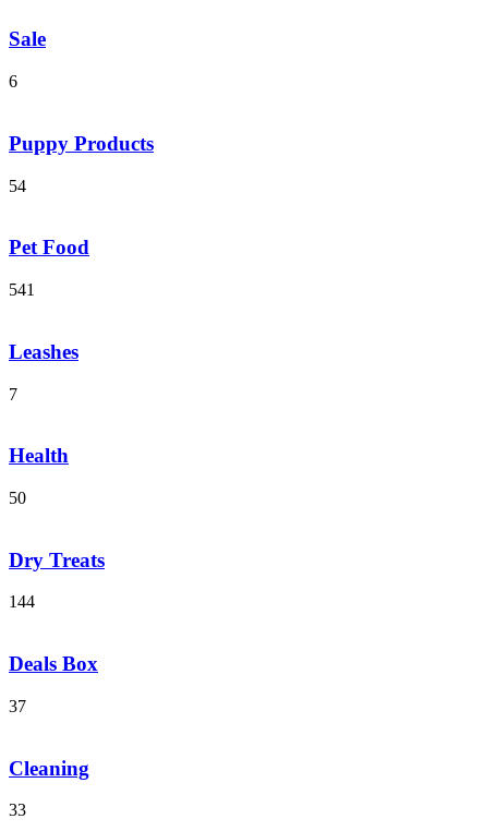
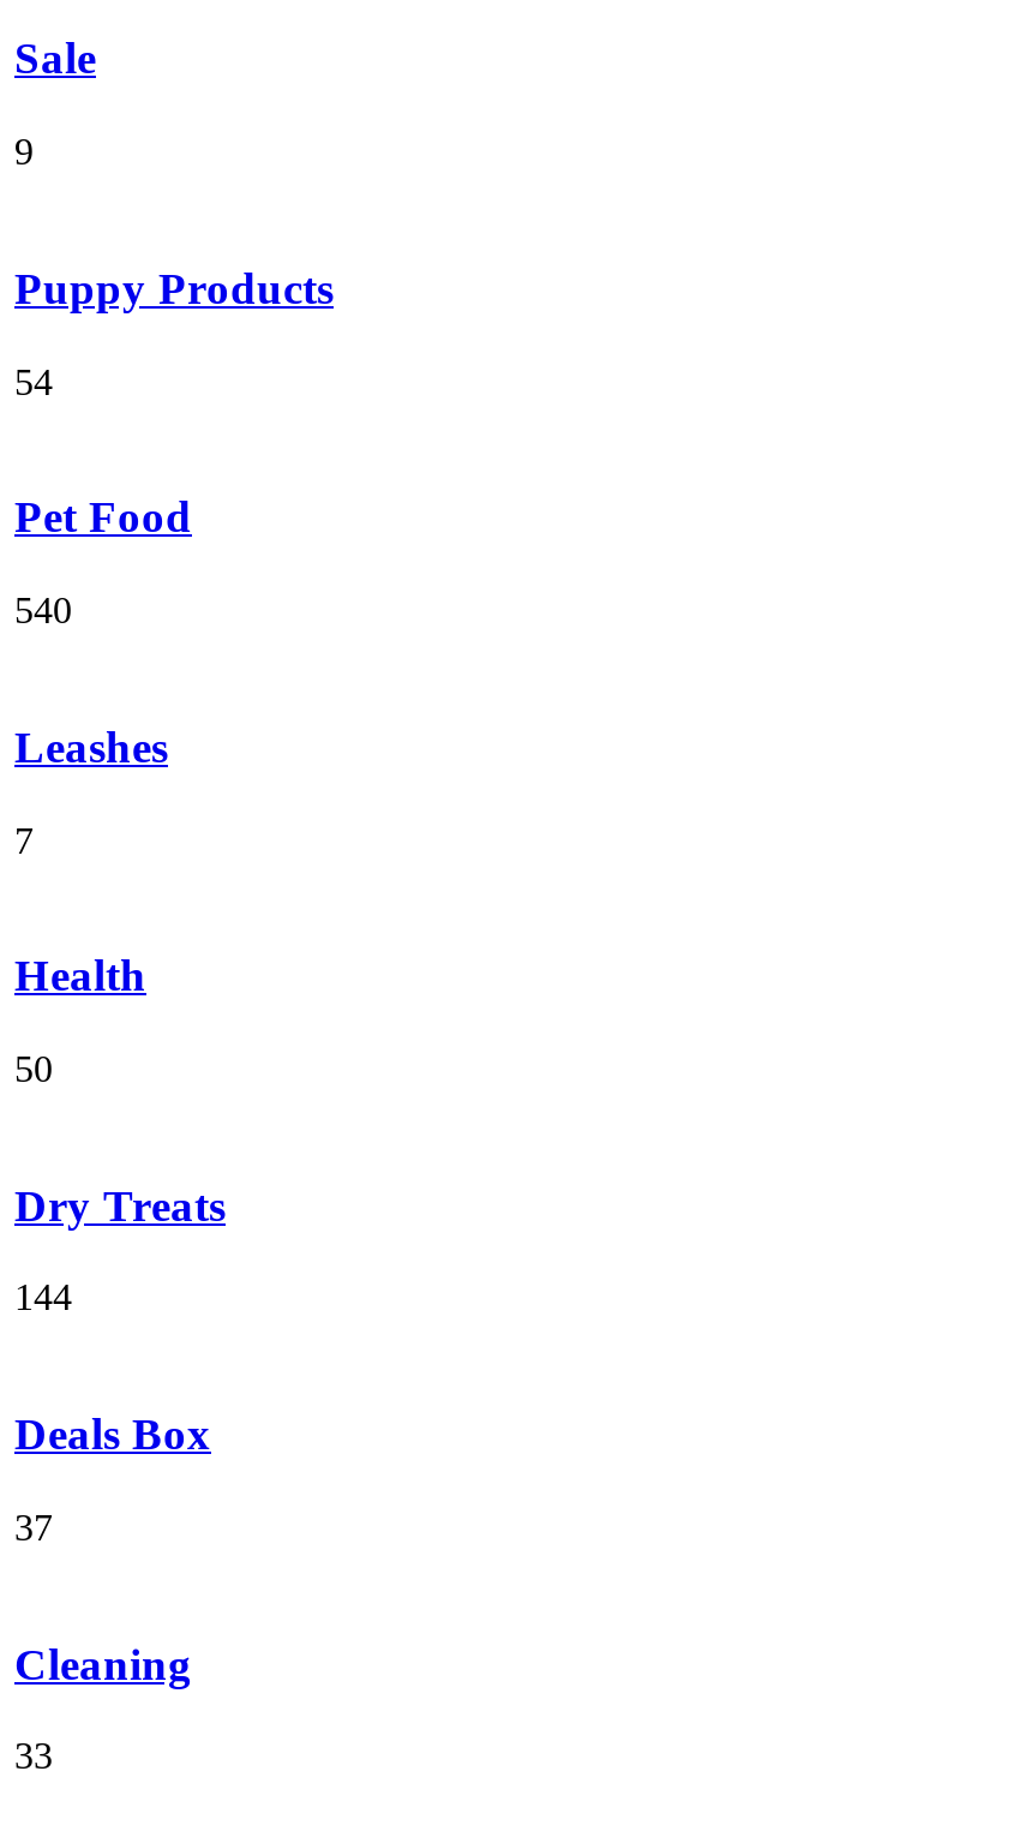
- 6
+ 9

- 541
+ 540
